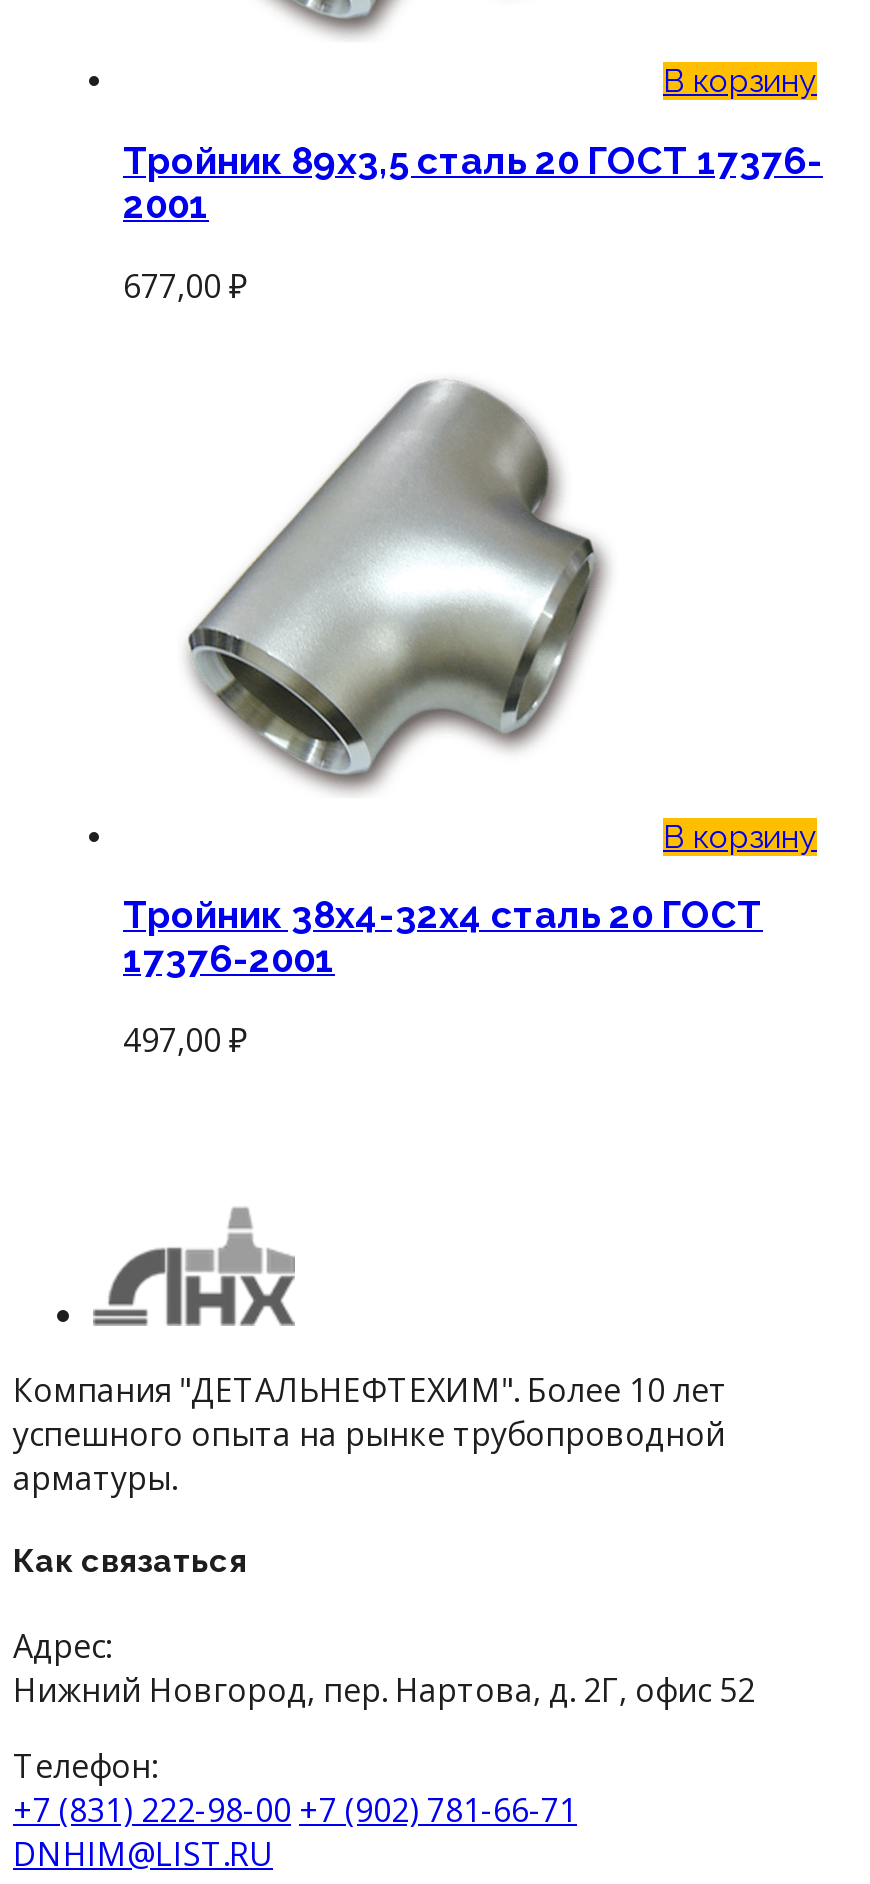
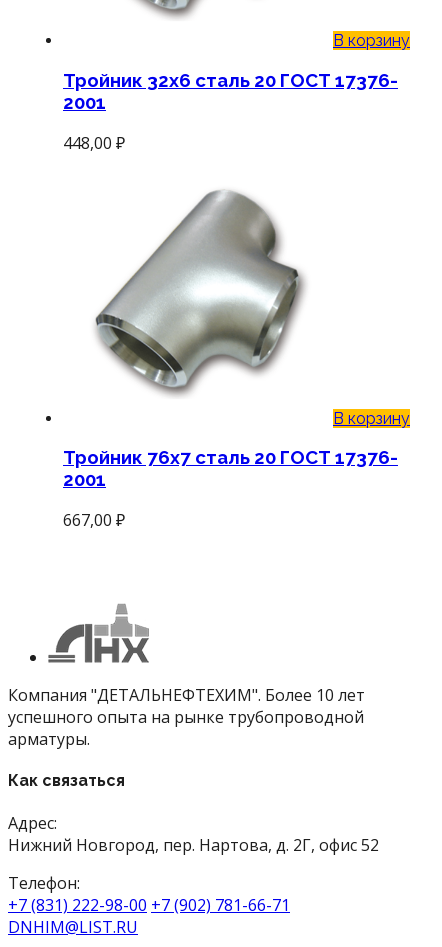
- Тройник 89х3,5 сталь 20 ГОСТ 17376-
+ Тройник 32х6 сталь 20 ГОСТ 17376-

- 677,00 ₽
+ 448,00 ₽

- Тройник 38х4-32х4 сталь 20 ГОСТ
- 17376-2001
+ Тройник 76х7 сталь 20 ГОСТ 17376-
+ 2001

- 497,00 ₽
+ 667,00 ₽
